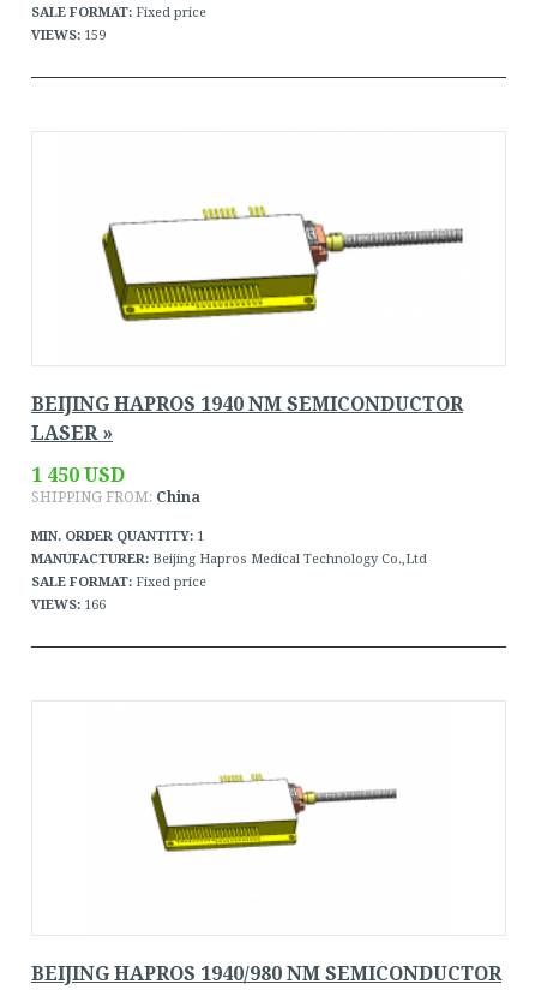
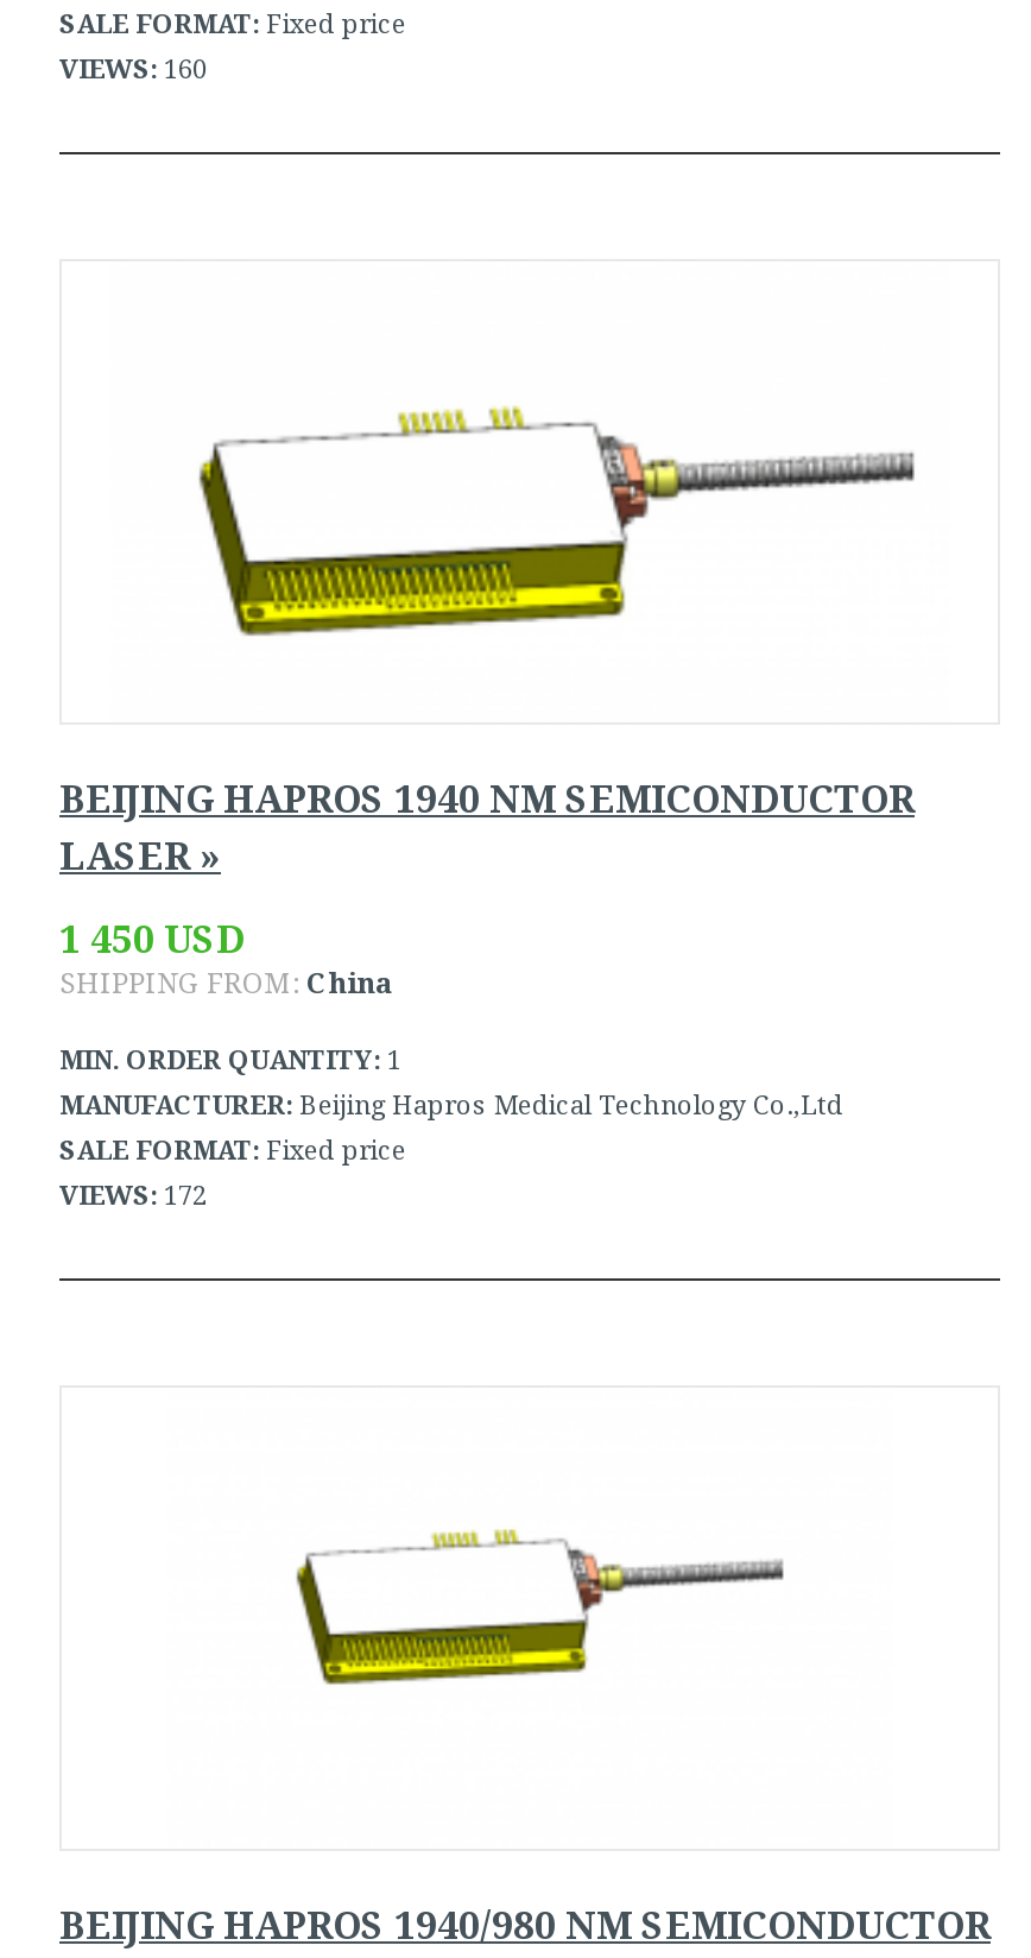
- VIEWS: 159
+ VIEWS: 160

- VIEWS: 166
+ VIEWS: 172
